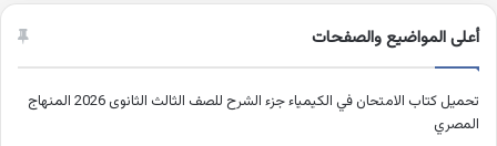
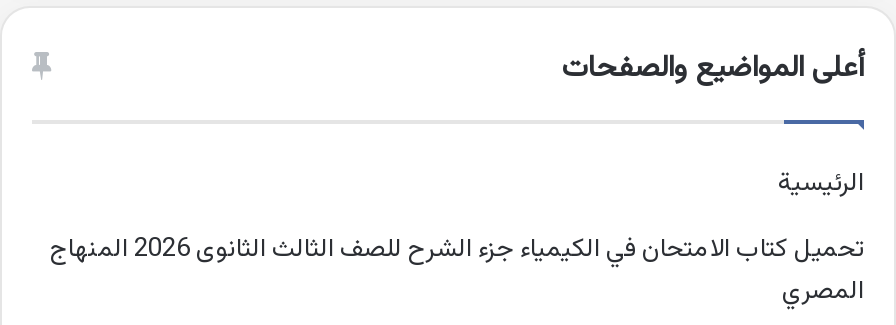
+ الرئيسية
